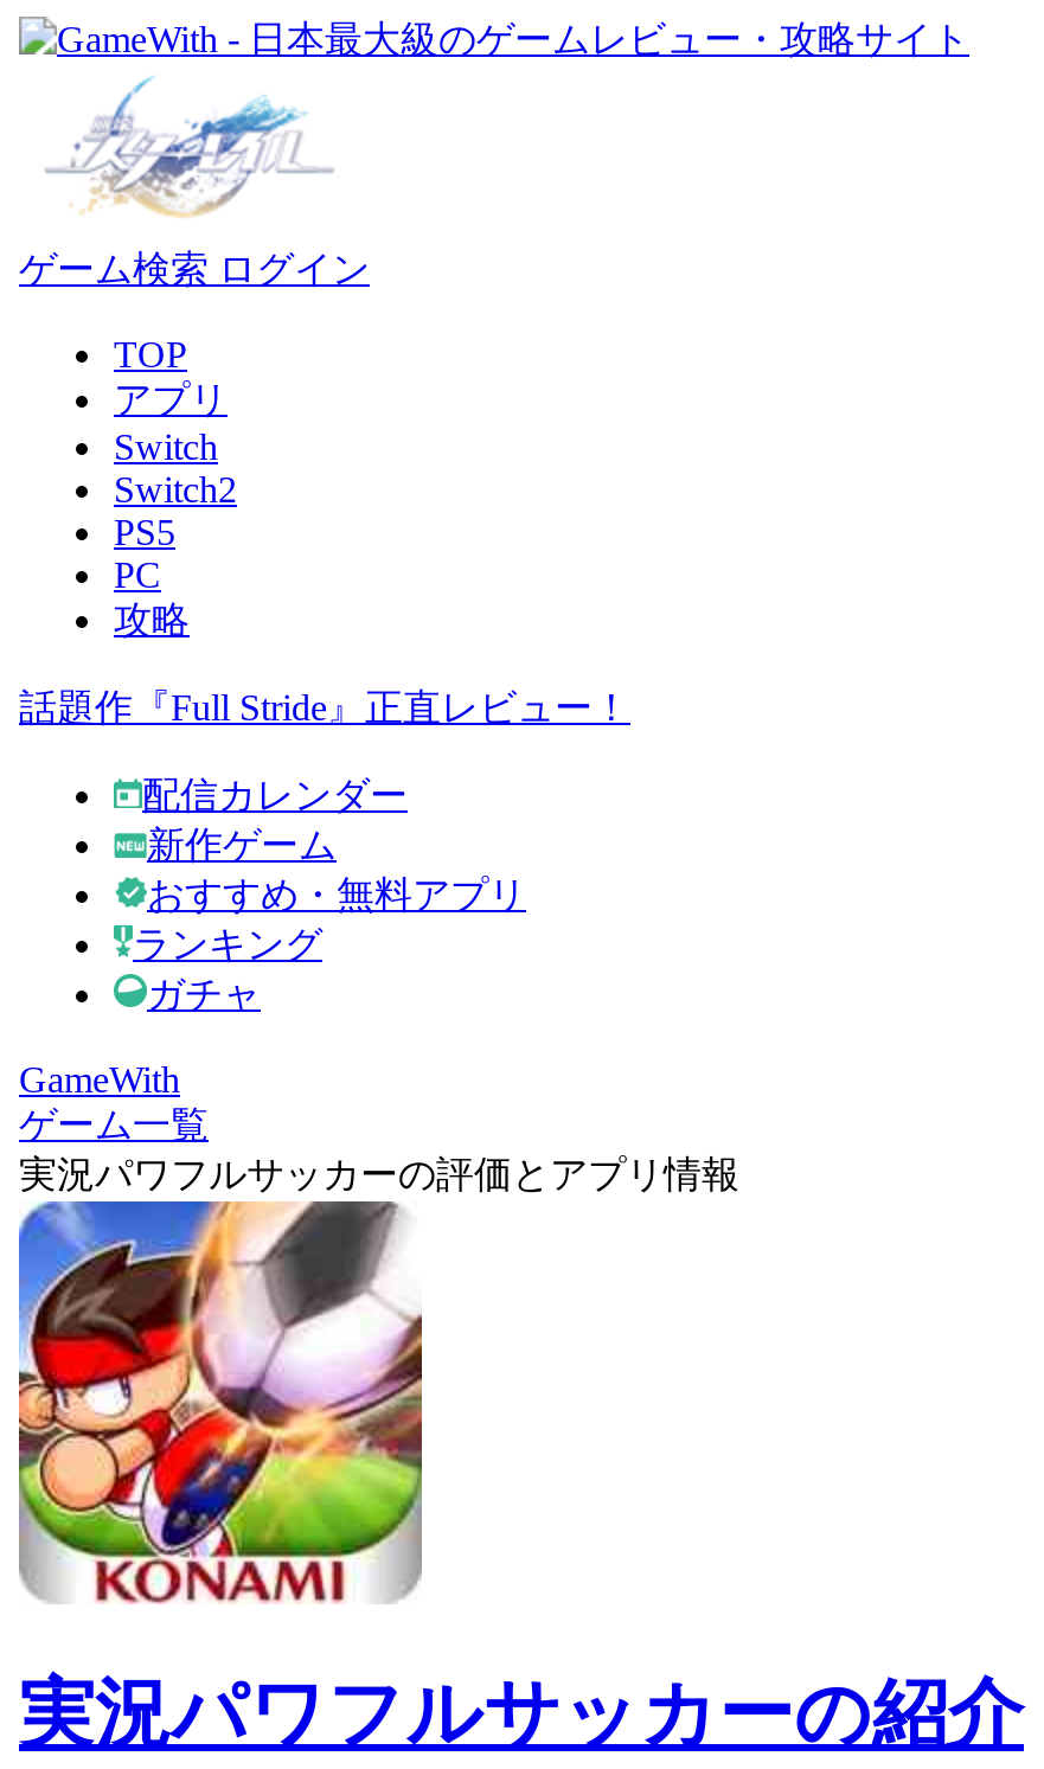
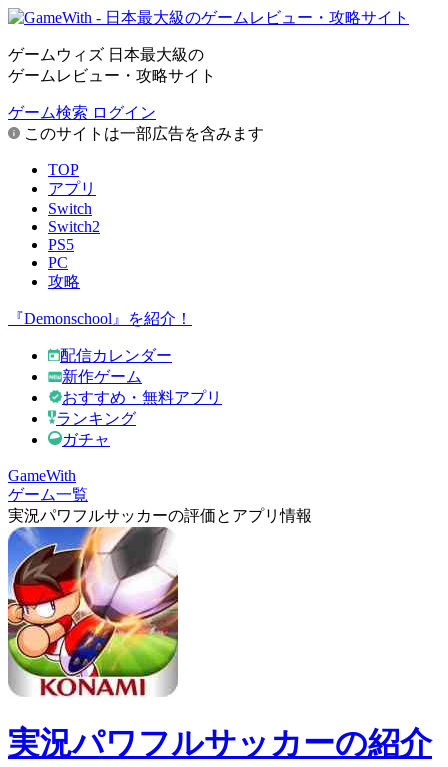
+ ゲームウィズ 日本最大級の
+ ゲームレビュー・攻略サイト

+ このサイトは一部広告を含みます

- 話題作『Full Stride』正直レビュー！
+ 『Demonschool』を紹介！
